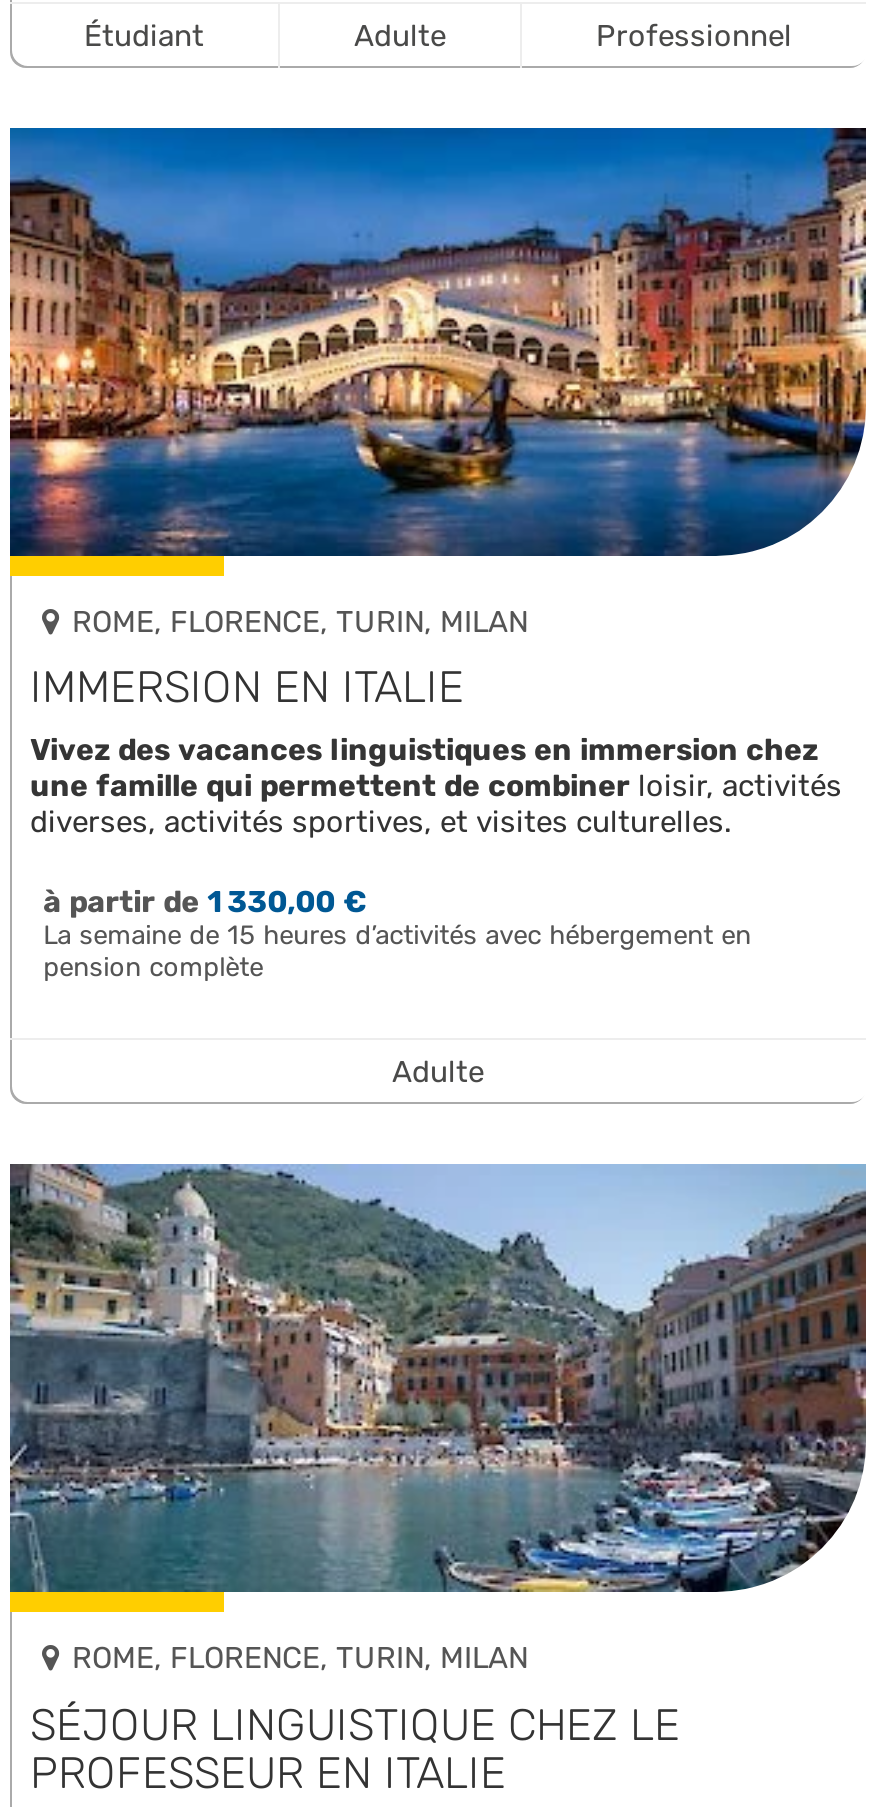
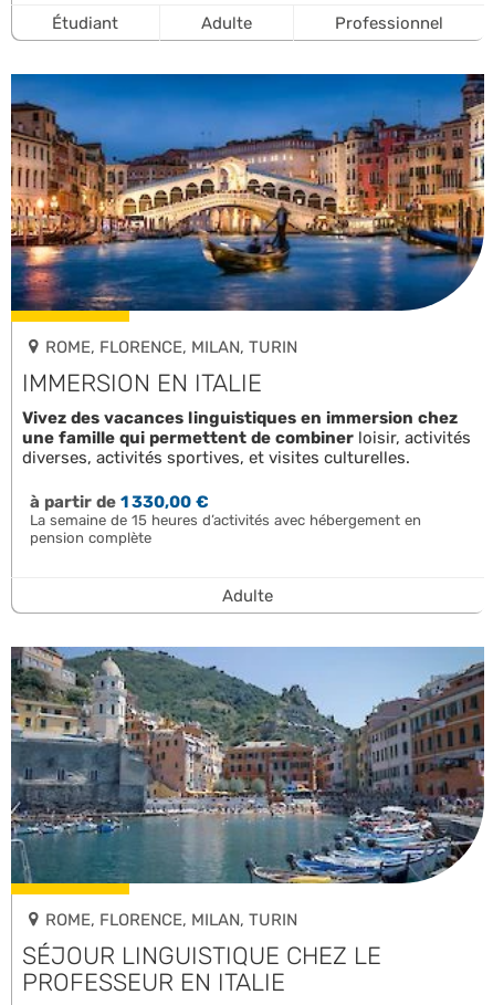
- ROME, FLORENCE, TURIN, MILAN
+ ROME, FLORENCE, MILAN, TURIN

- ROME, FLORENCE, TURIN, MILAN
+ ROME, FLORENCE, MILAN, TURIN
